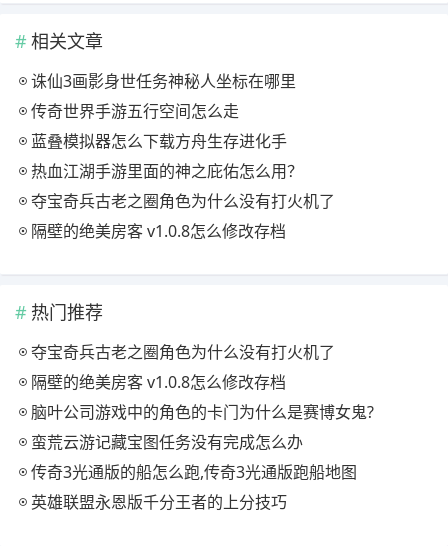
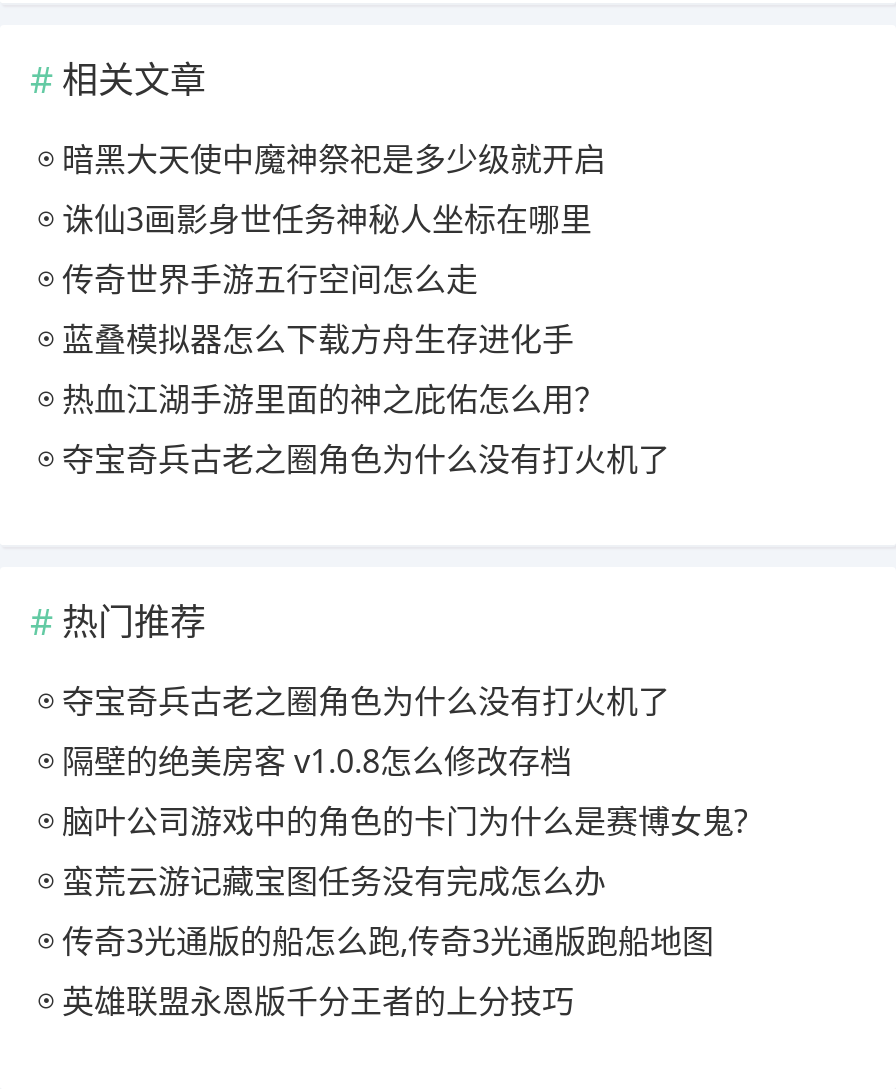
+ 暗黑大天使中魔神祭祀是多少级就开启

moved down: 诛仙3画影身世任务神秘人坐标在哪里 | 传奇世界手游五行空间怎么走 | 蓝叠模拟器怎么下载方舟生存进化手 | 热血江湖手游里面的神之庇佑怎么用？ | 夺宝奇兵古老之圈角色为什么没有打火机了

- 隔壁的绝美房客 v1.0.8怎么修改存档
